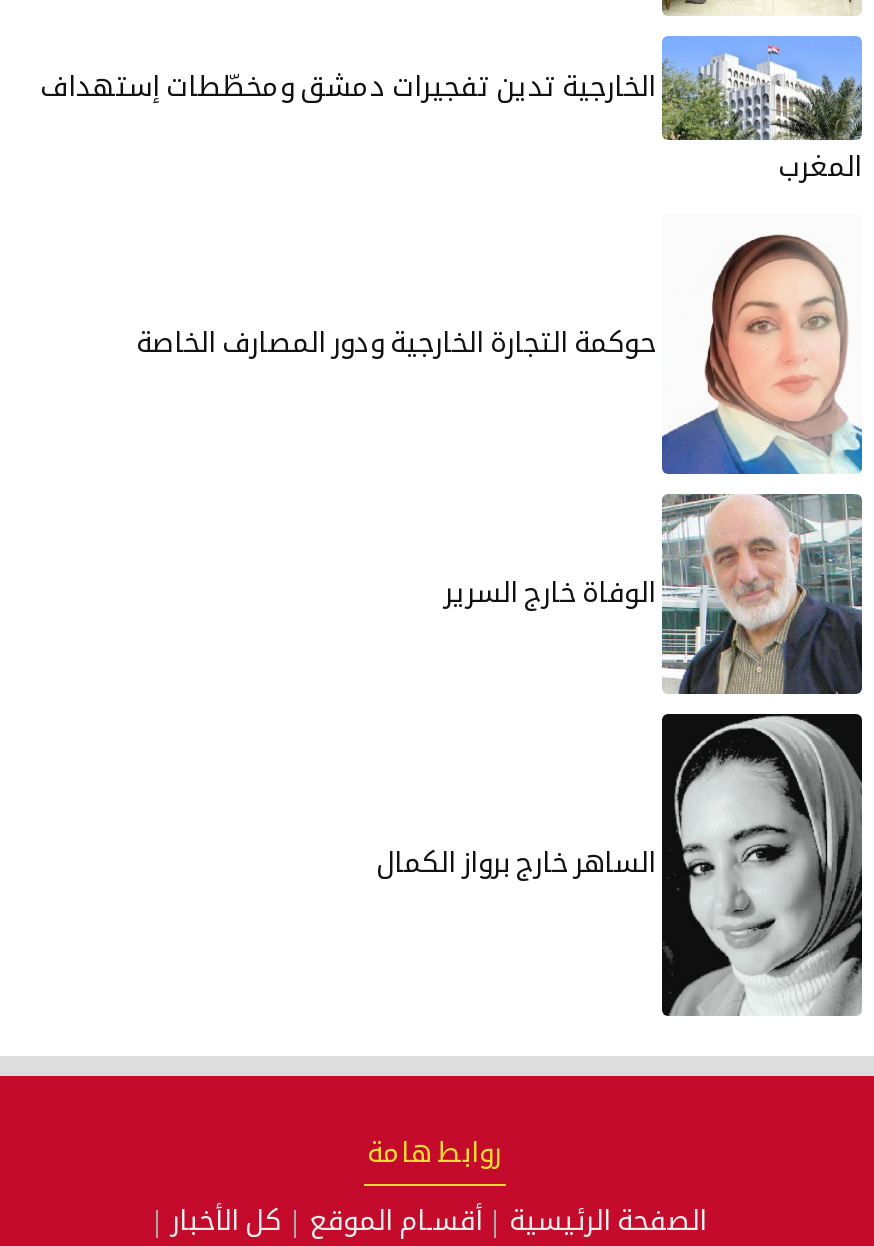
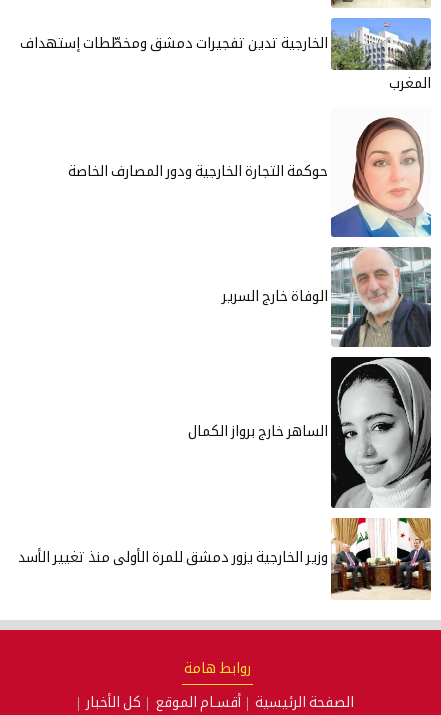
+ [image]
+ وزير الخارجية يزور دمشق للمرة الأولى منذ تغيير الأسد
